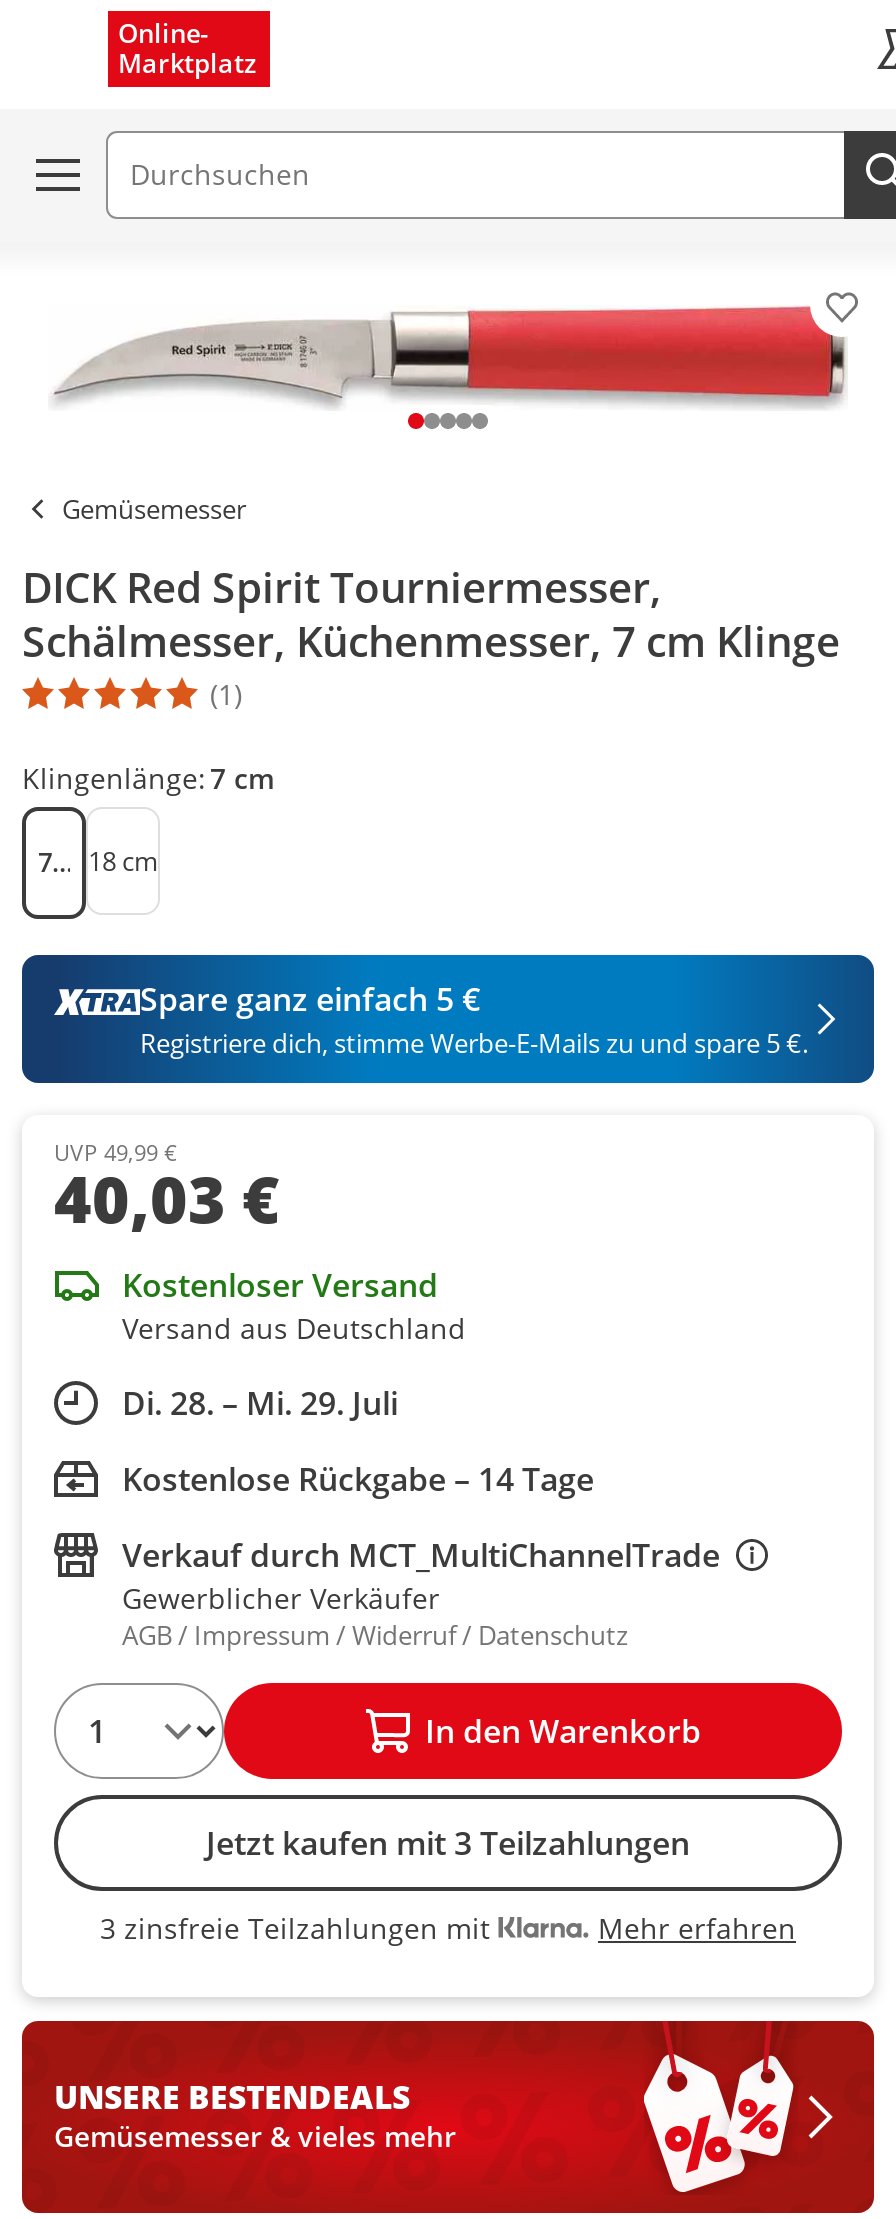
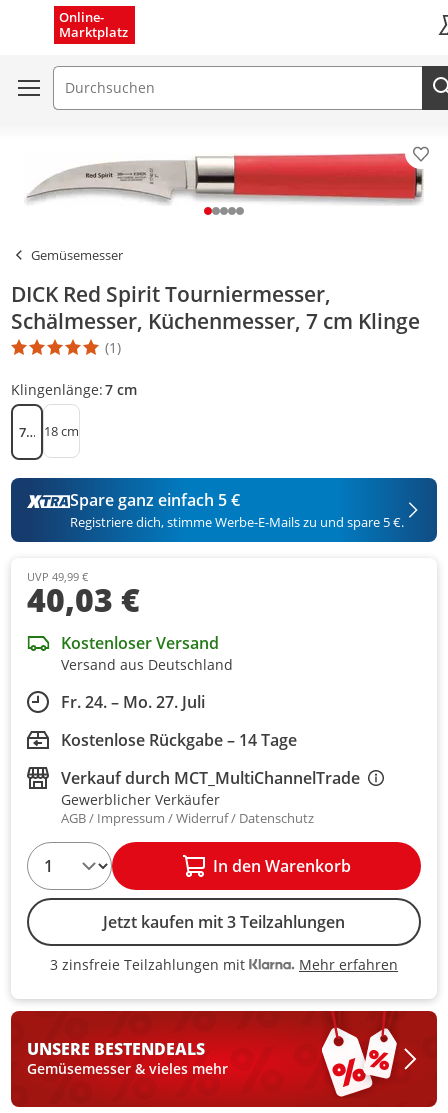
- Di. 28. – Mi. 29. Juli
+ Fr. 24. – Mo. 27. Juli
